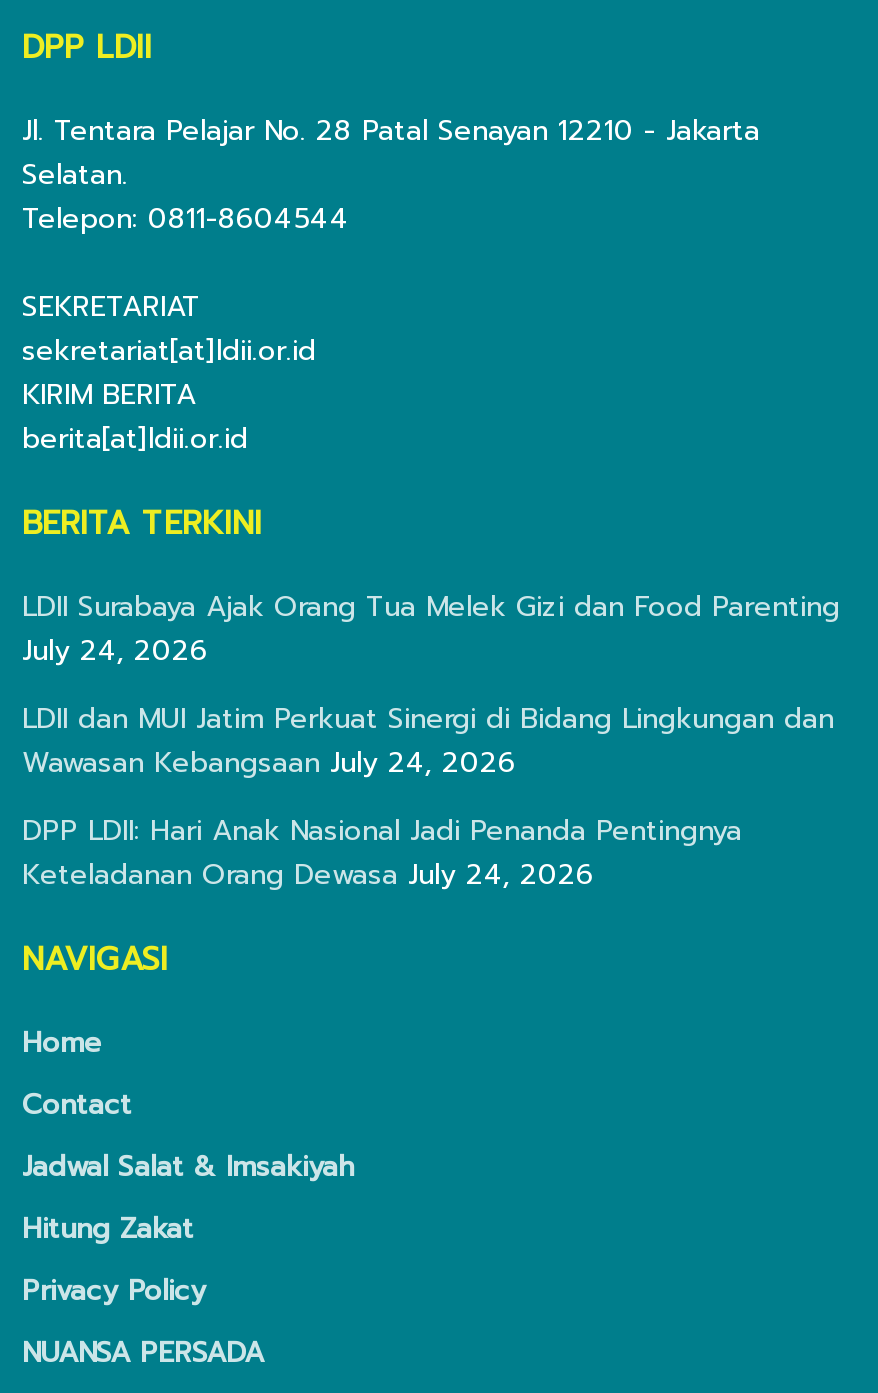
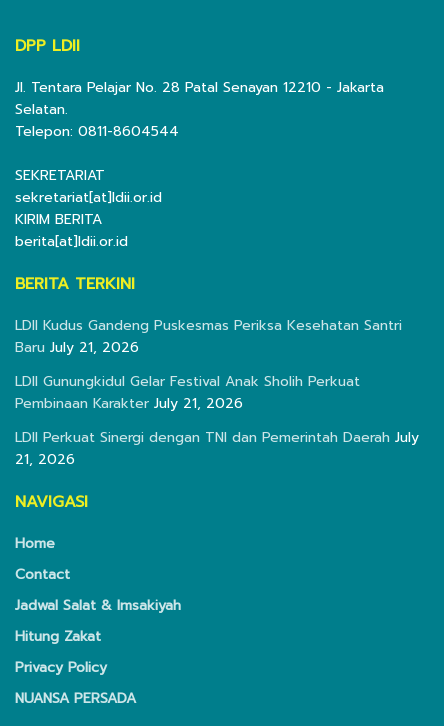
- LDII Surabaya Ajak Orang Tua Melek Gizi dan Food Parenting
- July 24, 2026
+ LDII Kudus Gandeng Puskesmas Periksa Kesehatan Santri
+ Baru July 21, 2026

- LDII dan MUI Jatim Perkuat Sinergi di Bidang Lingkungan dan
- Wawasan Kebangsaan July 24, 2026
+ LDII Gunungkidul Gelar Festival Anak Sholih Perkuat
+ Pembinaan Karakter July 21, 2026

- DPP LDII: Hari Anak Nasional Jadi Penanda Pentingnya
- Keteladanan Orang Dewasa July 24, 2026
+ LDII Perkuat Sinergi dengan TNI dan Pemerintah Daerah July
+ 21, 2026
